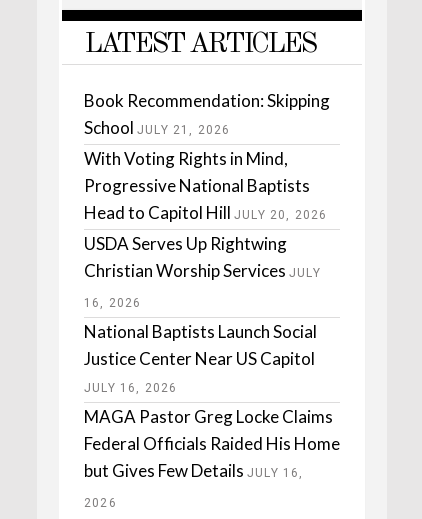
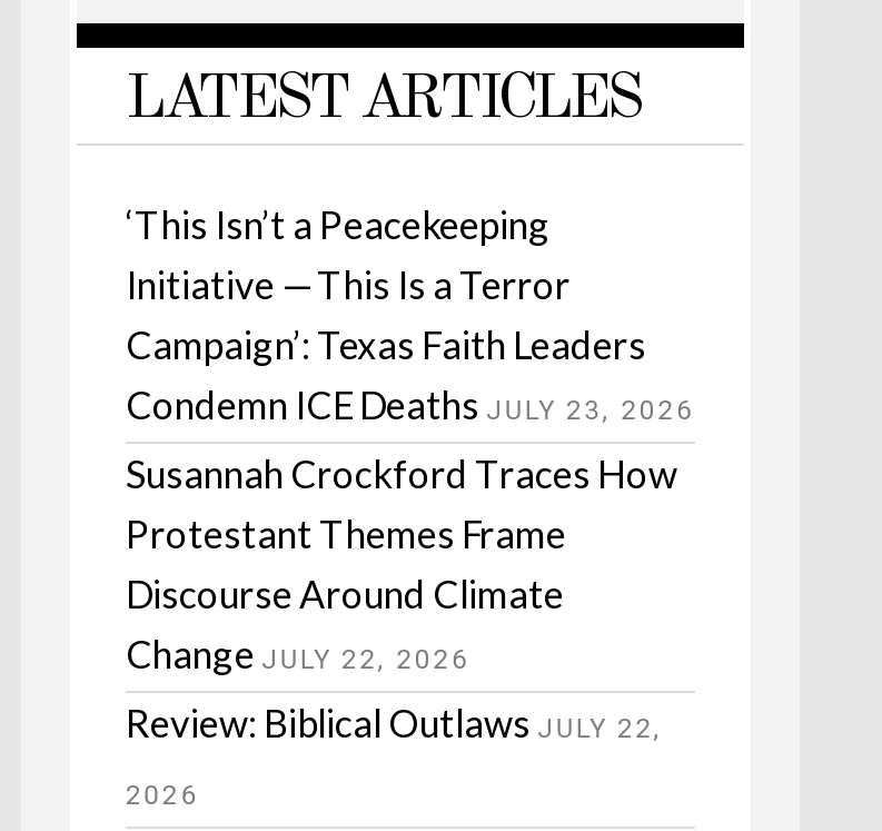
- Book Recommendation: Skipping
- School JULY 21, 2026
- With Voting Rights in Mind,
- Progressive National Baptists
- Head to Capitol Hill JULY 20, 2026
- USDA Serves Up Rightwing
- Christian Worship Services JULY
- 16, 2026
- National Baptists Launch Social
- Justice Center Near US Capitol
- JULY 16, 2026
- MAGA Pastor Greg Locke Claims
- Federal Officials Raided His Home
- but Gives Few Details JULY 16,
+ ‘This Isn’t a Peacekeeping
+ Initiative — This Is a Terror
+ Campaign’: Texas Faith Leaders
+ Condemn ICE Deaths JULY 23, 2026
+ Susannah Crockford Traces How
+ Protestant Themes Frame
+ Discourse Around Climate
+ Change JULY 22, 2026
+ Review: Biblical Outlaws JULY 22,
